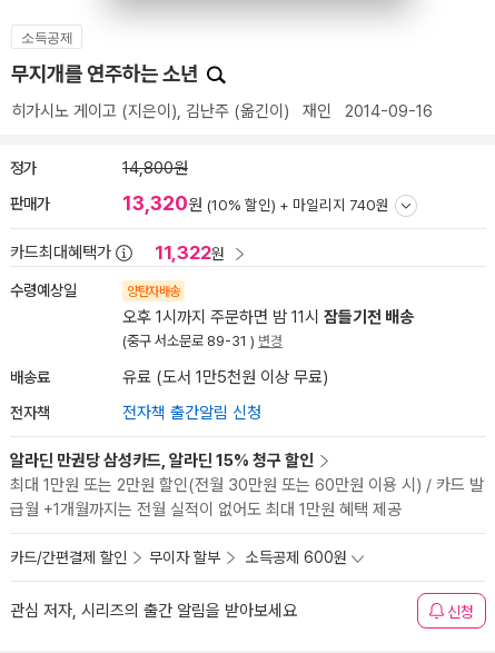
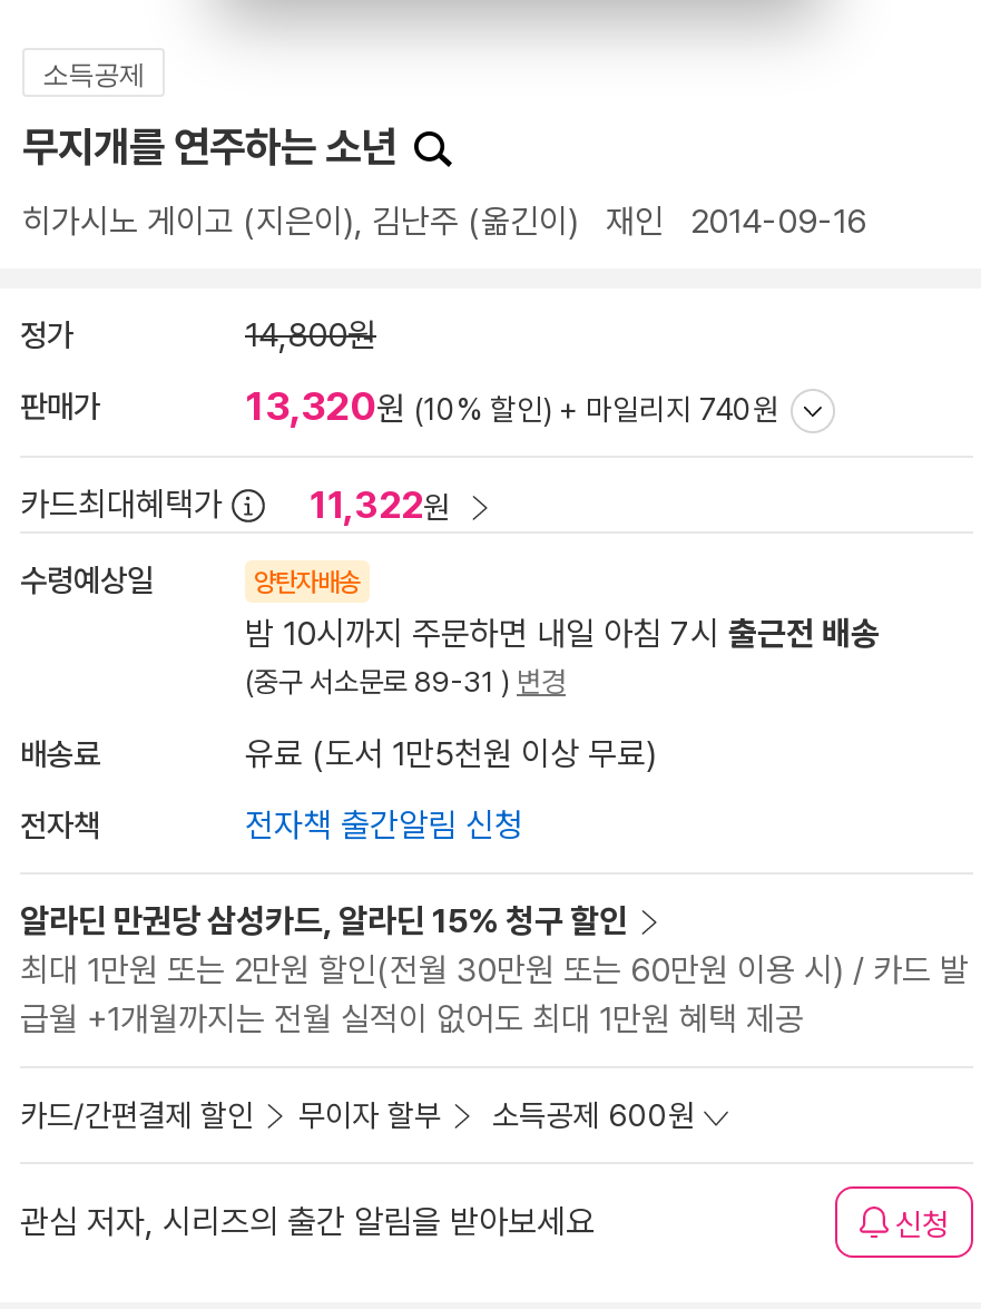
- 오후 1시까지 주문하면 밤 11시 잠들기전 배송
+ 밤 10시까지 주문하면 내일 아침 7시 출근전 배송
